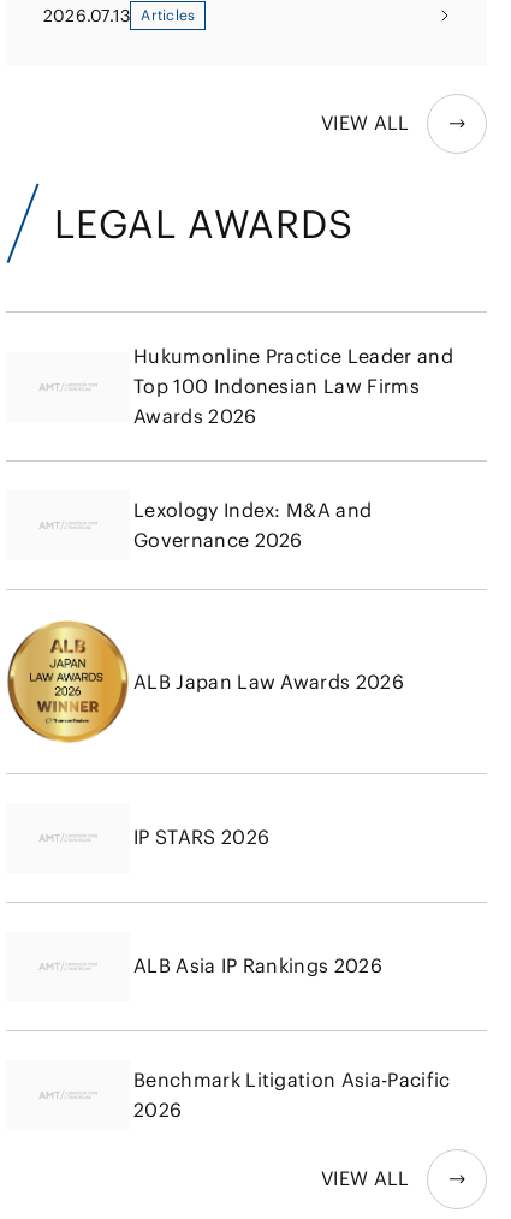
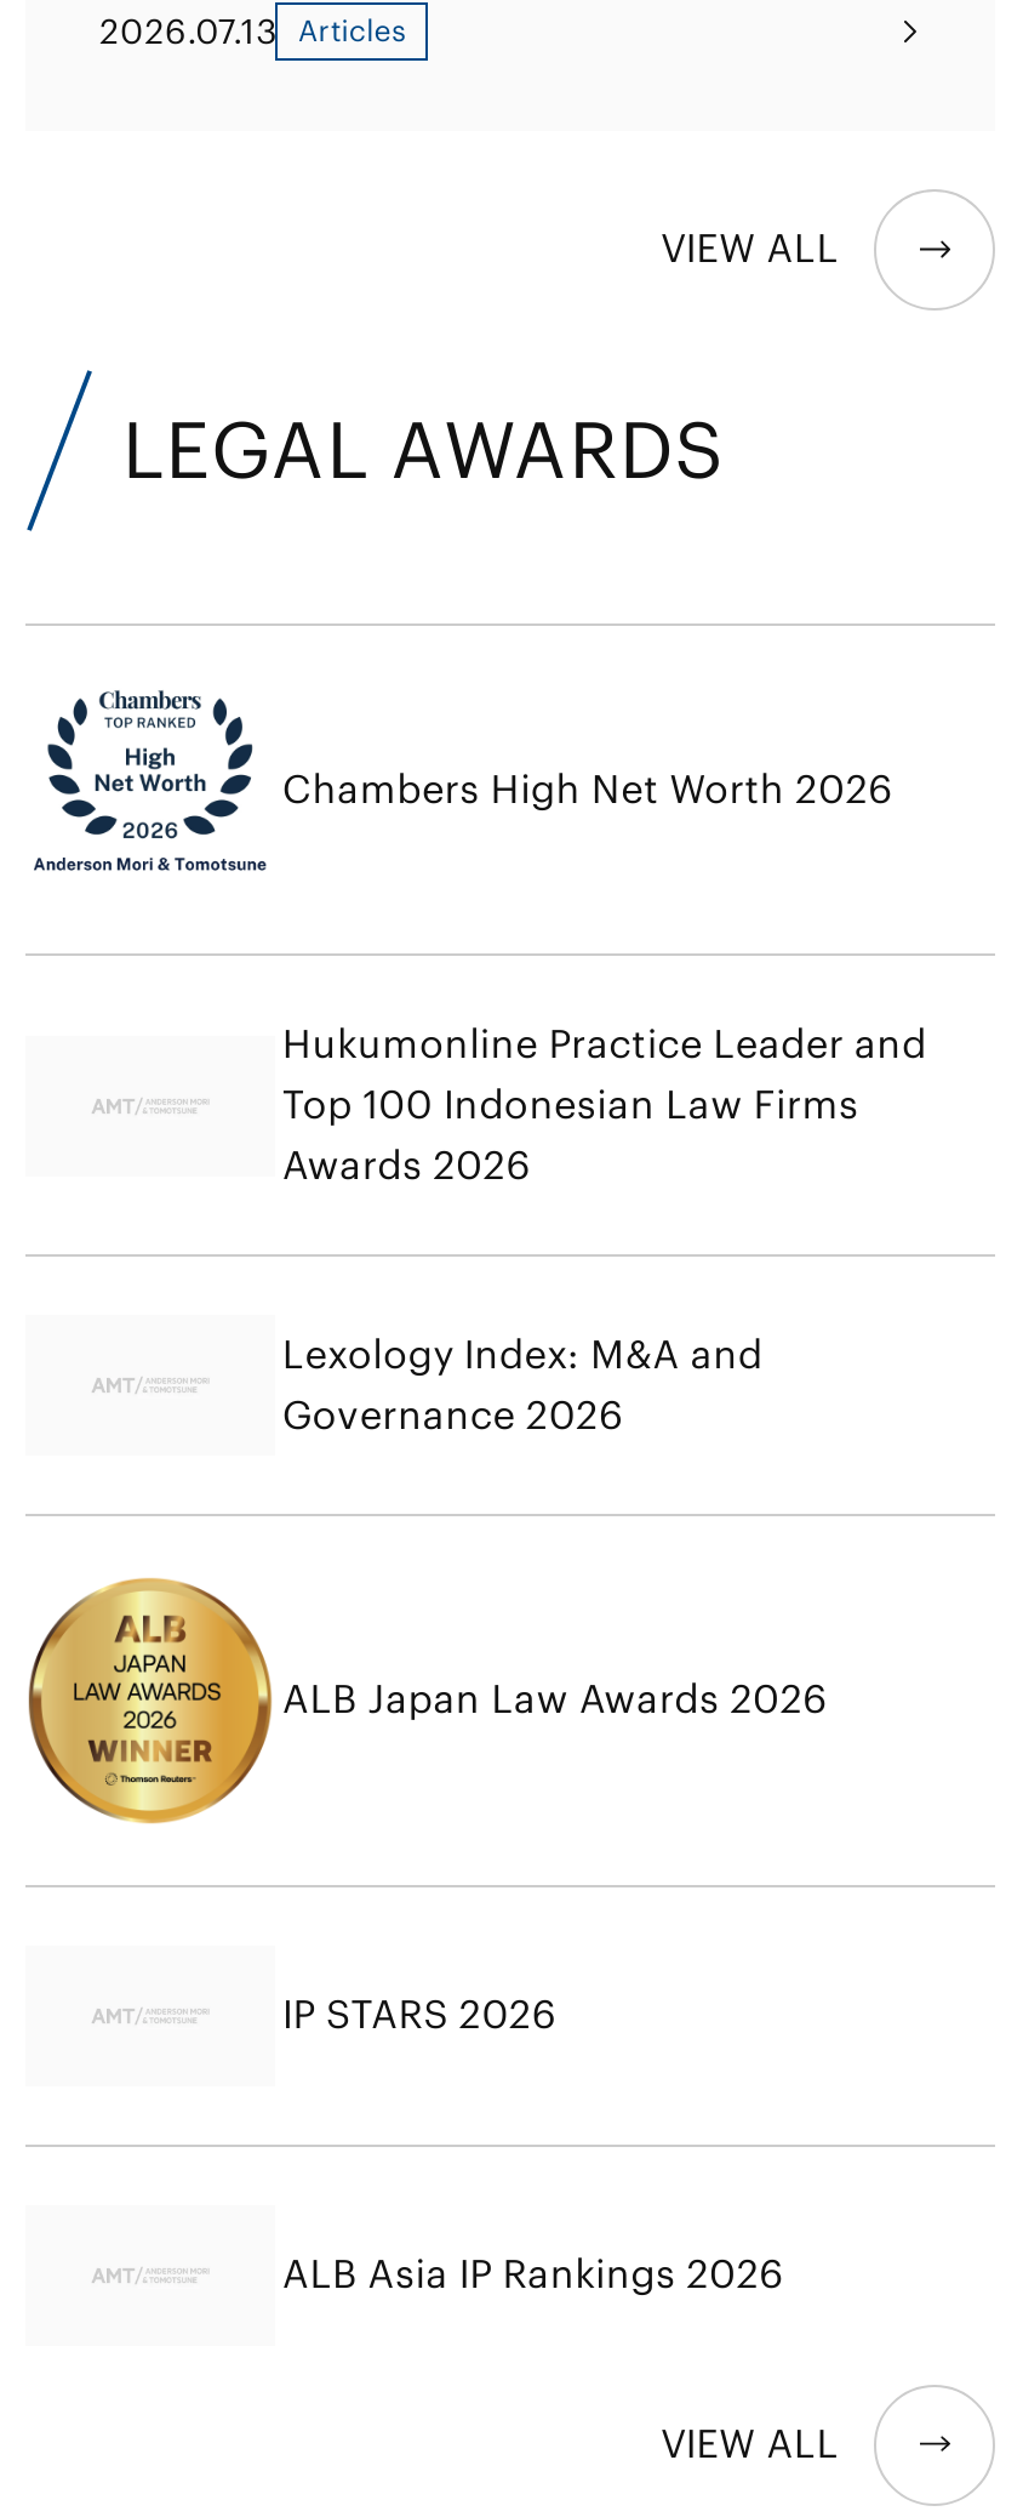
+ [image]
+ Chambers High Net Worth 2026

moved down: [image] | Hukumonline Practice Leader and | Top 100 Indonesian Law Firms | ... | IP STARS 2026 | ALB Asia IP Rankings 2026

- Benchmark Litigation Asia-Pacific
- 2026
